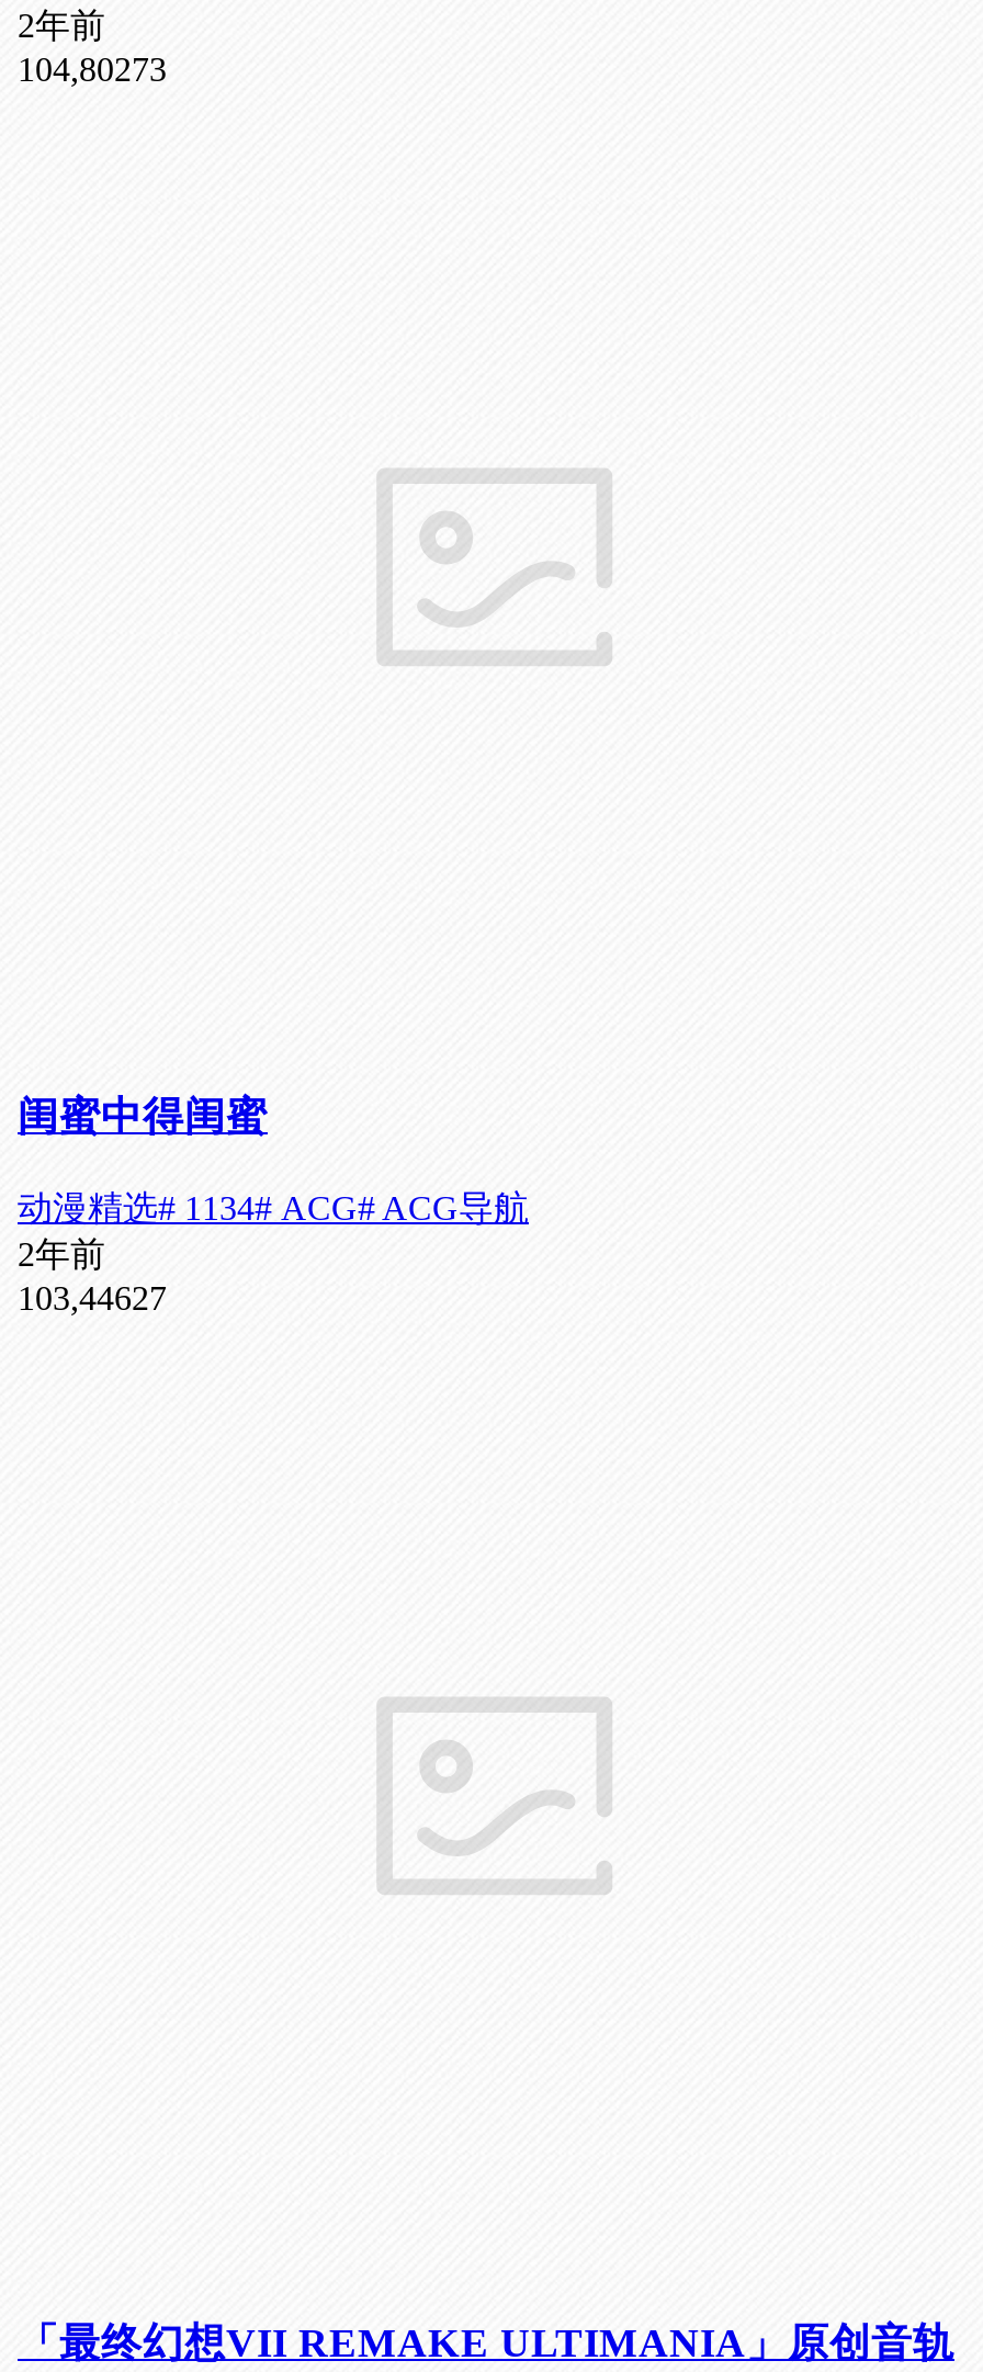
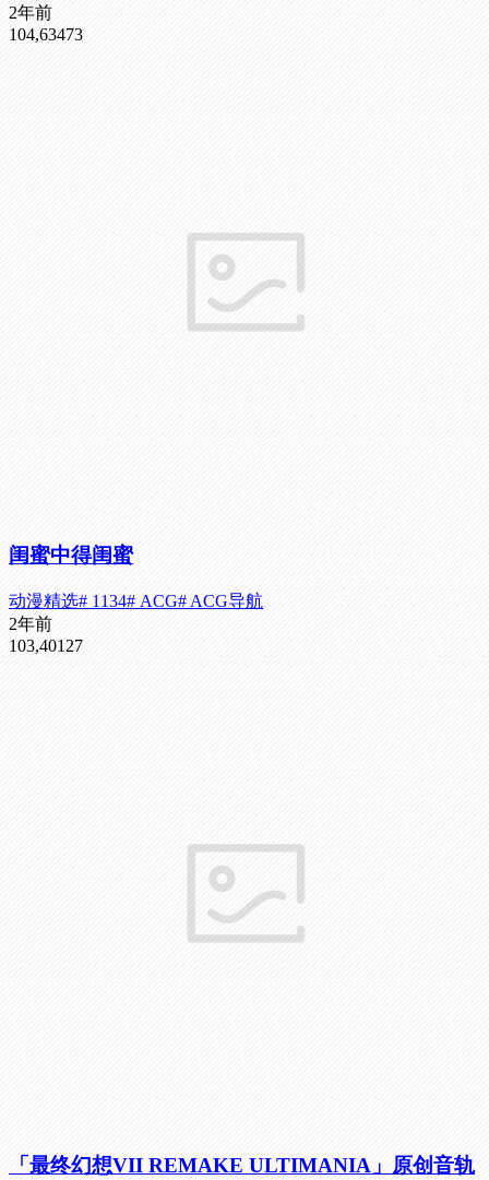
- 104,80273
+ 104,63473

- 103,44627
+ 103,40127
